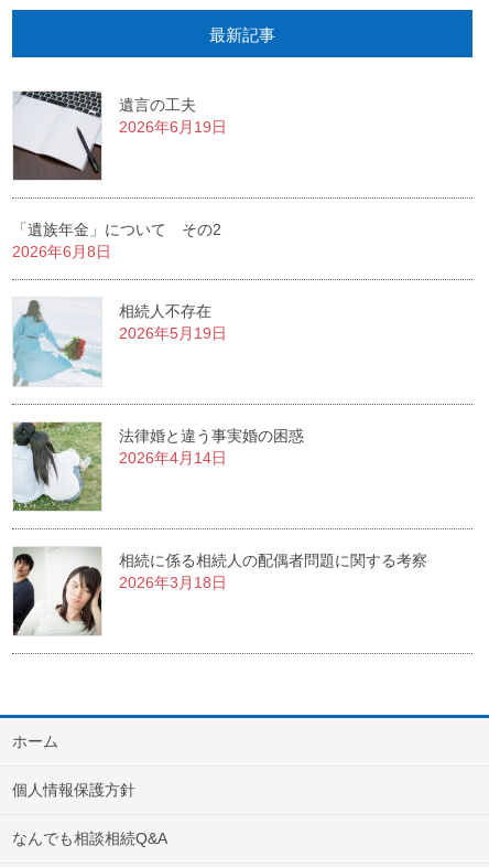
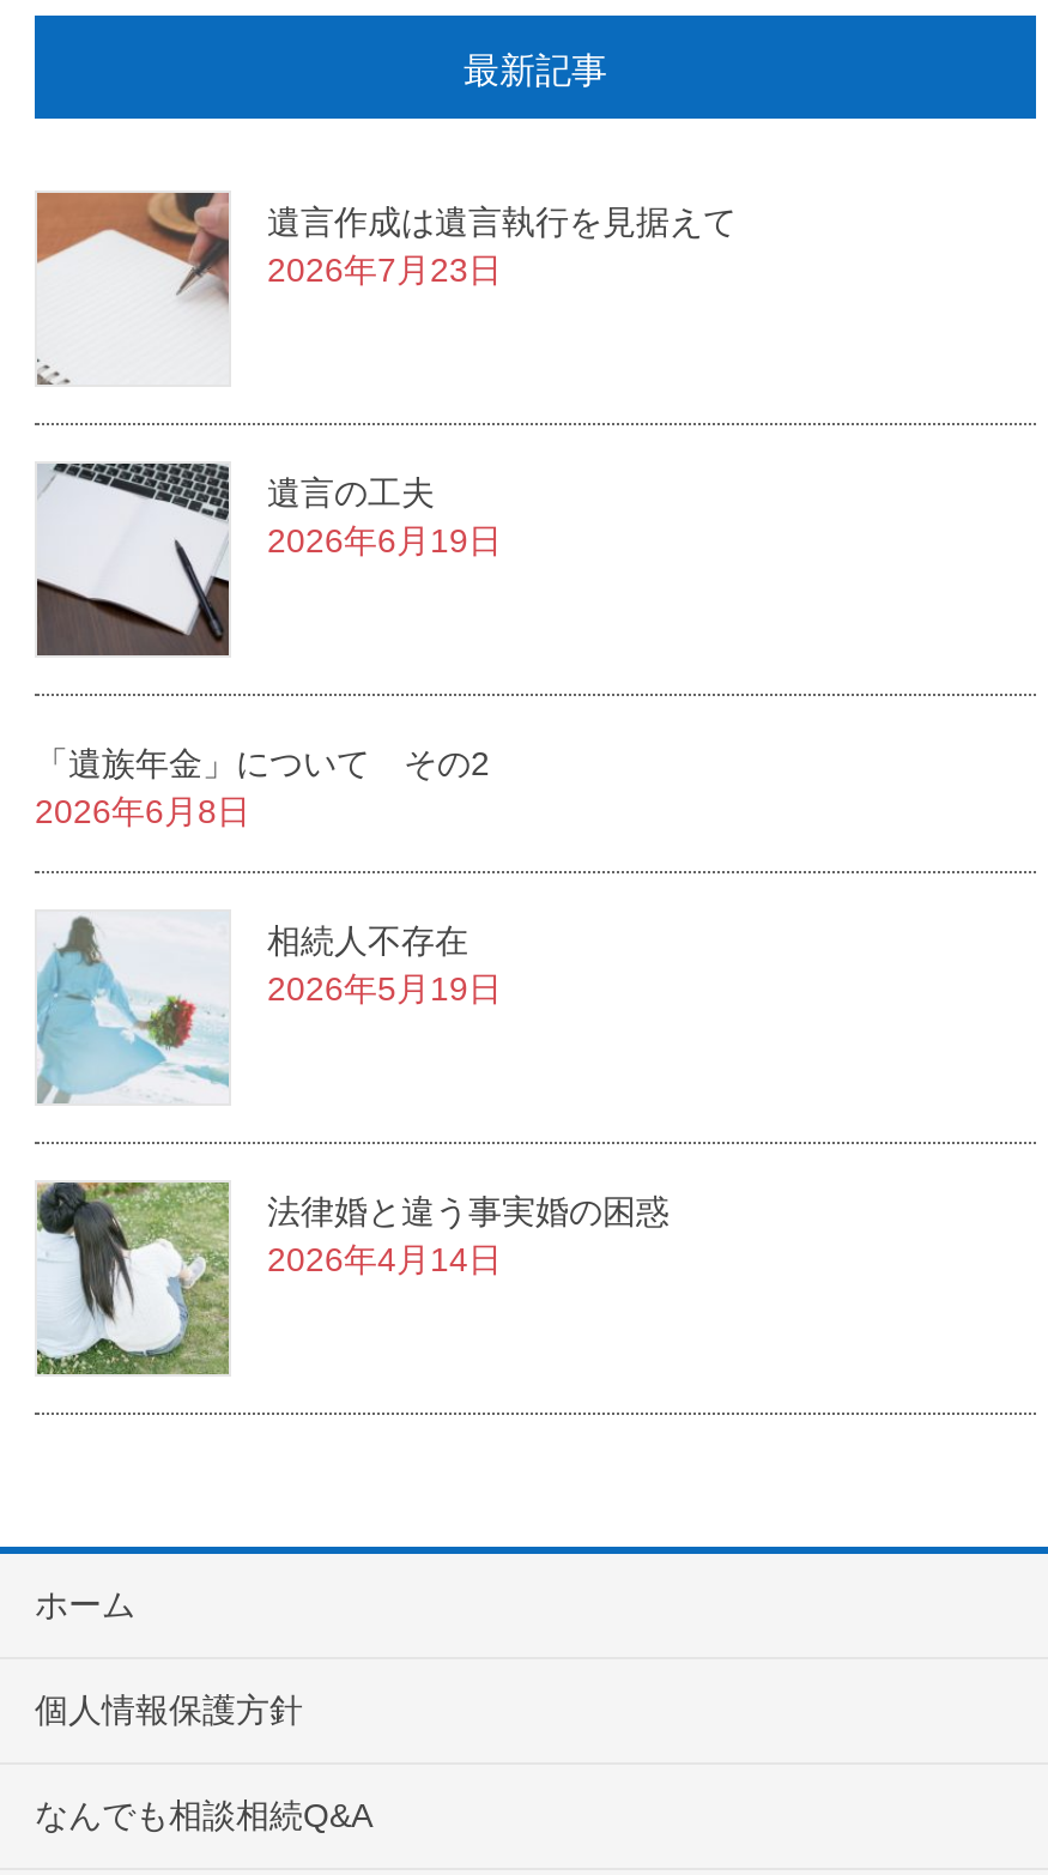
+ [image]
+ 遺言作成は遺言執行を見据えて
+ 2026年7月23日

moved down: [image] | 遺言の工夫 | 2026年6月19日 | ... | 法律婚と違う事実婚の困惑 | 2026年4月14日

- [image]
- 相続に係る相続人の配偶者問題に関する考察
- 2026年3月18日
